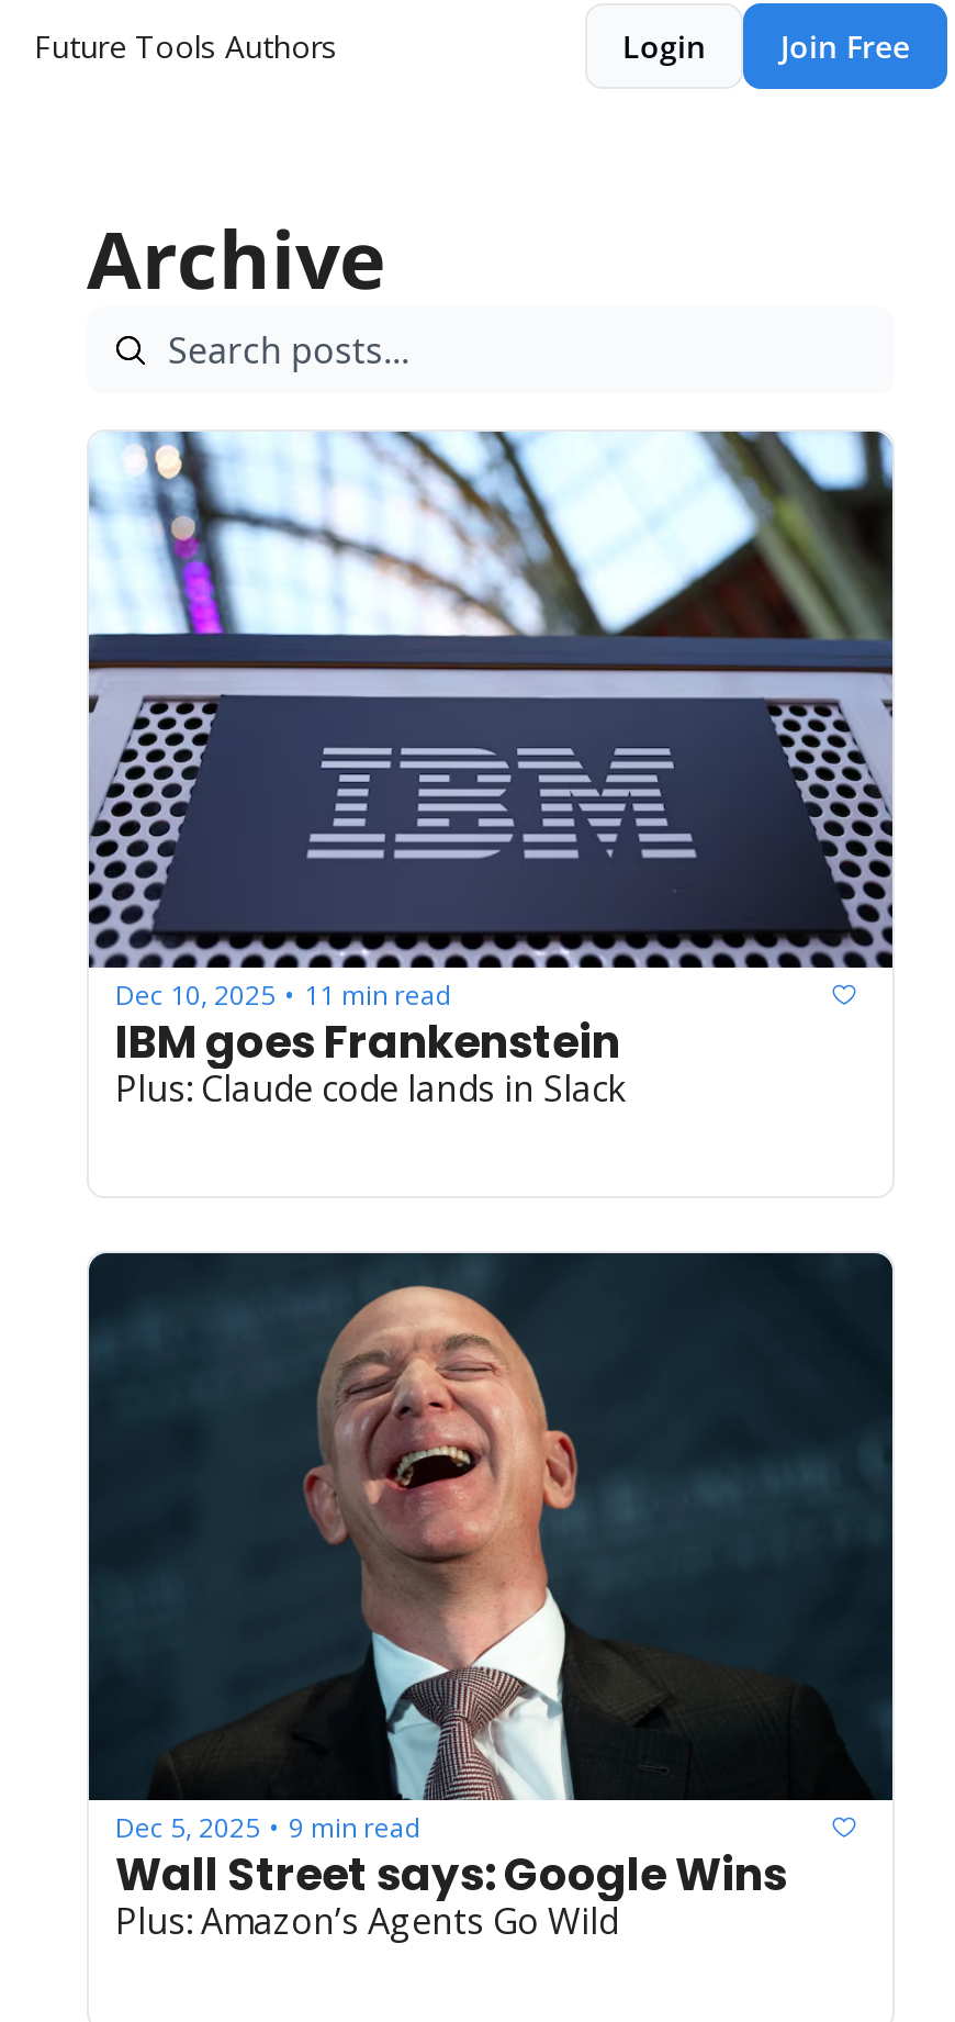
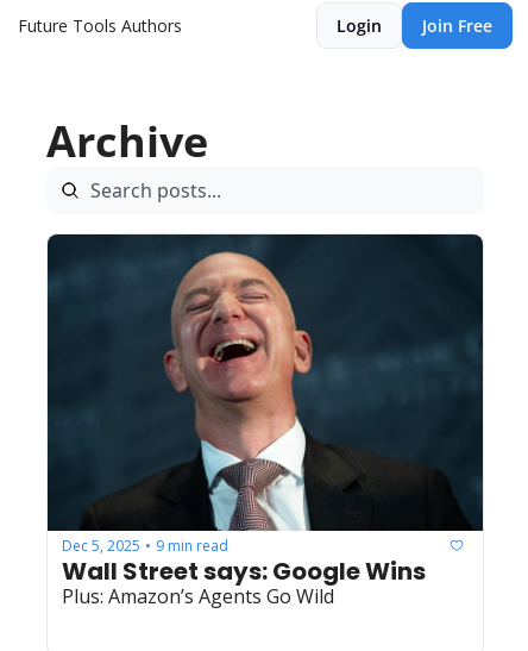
- [image]
- Dec 10, 2025 • 11 min read
- IBM goes Frankenstein
- Plus: Claude code lands in Slack
